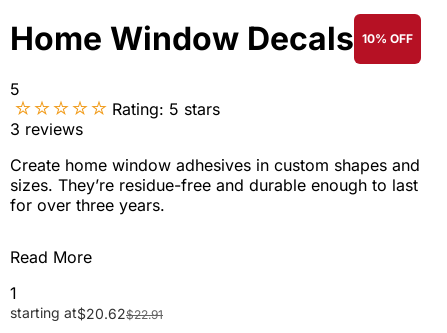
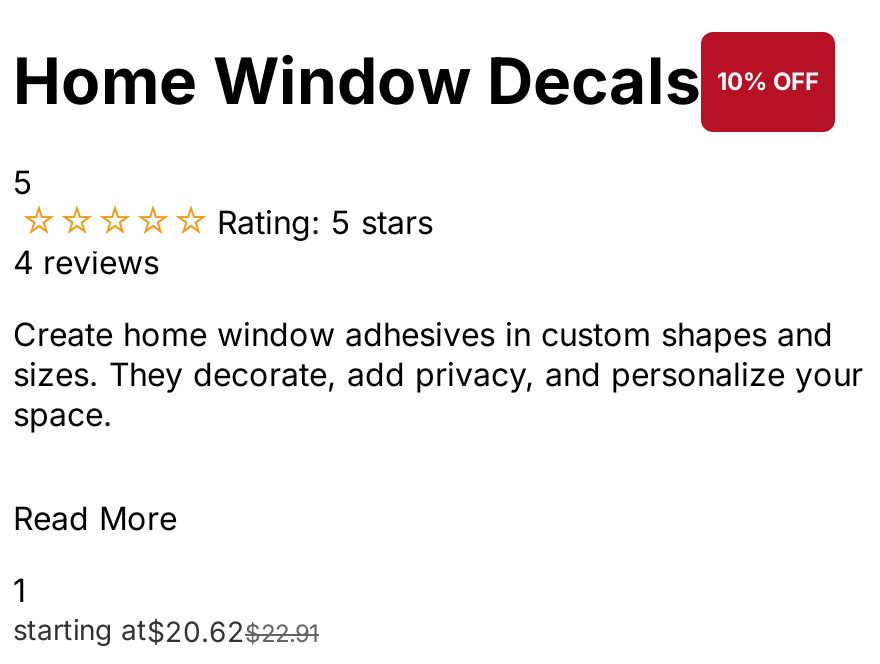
- 3 reviews
+ 4 reviews

- sizes. They’re residue-free and durable enough to last
- for over three years.
+ sizes. They decorate, add privacy, and personalize your
+ space.
